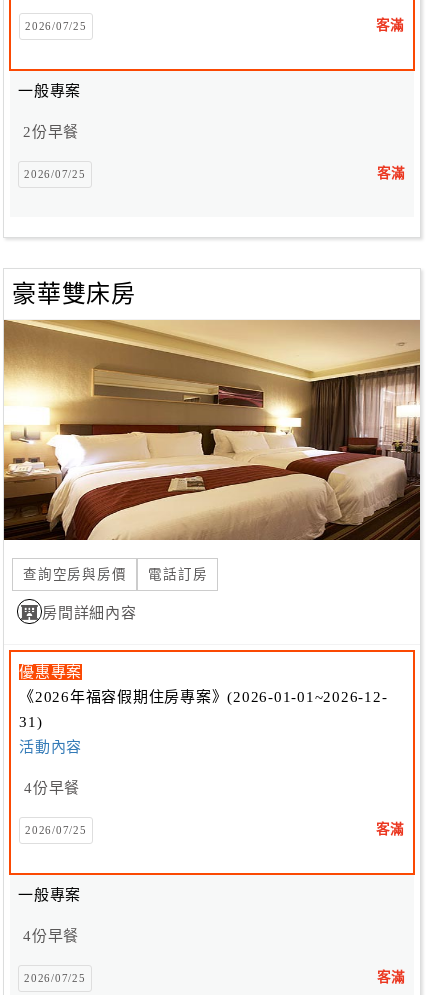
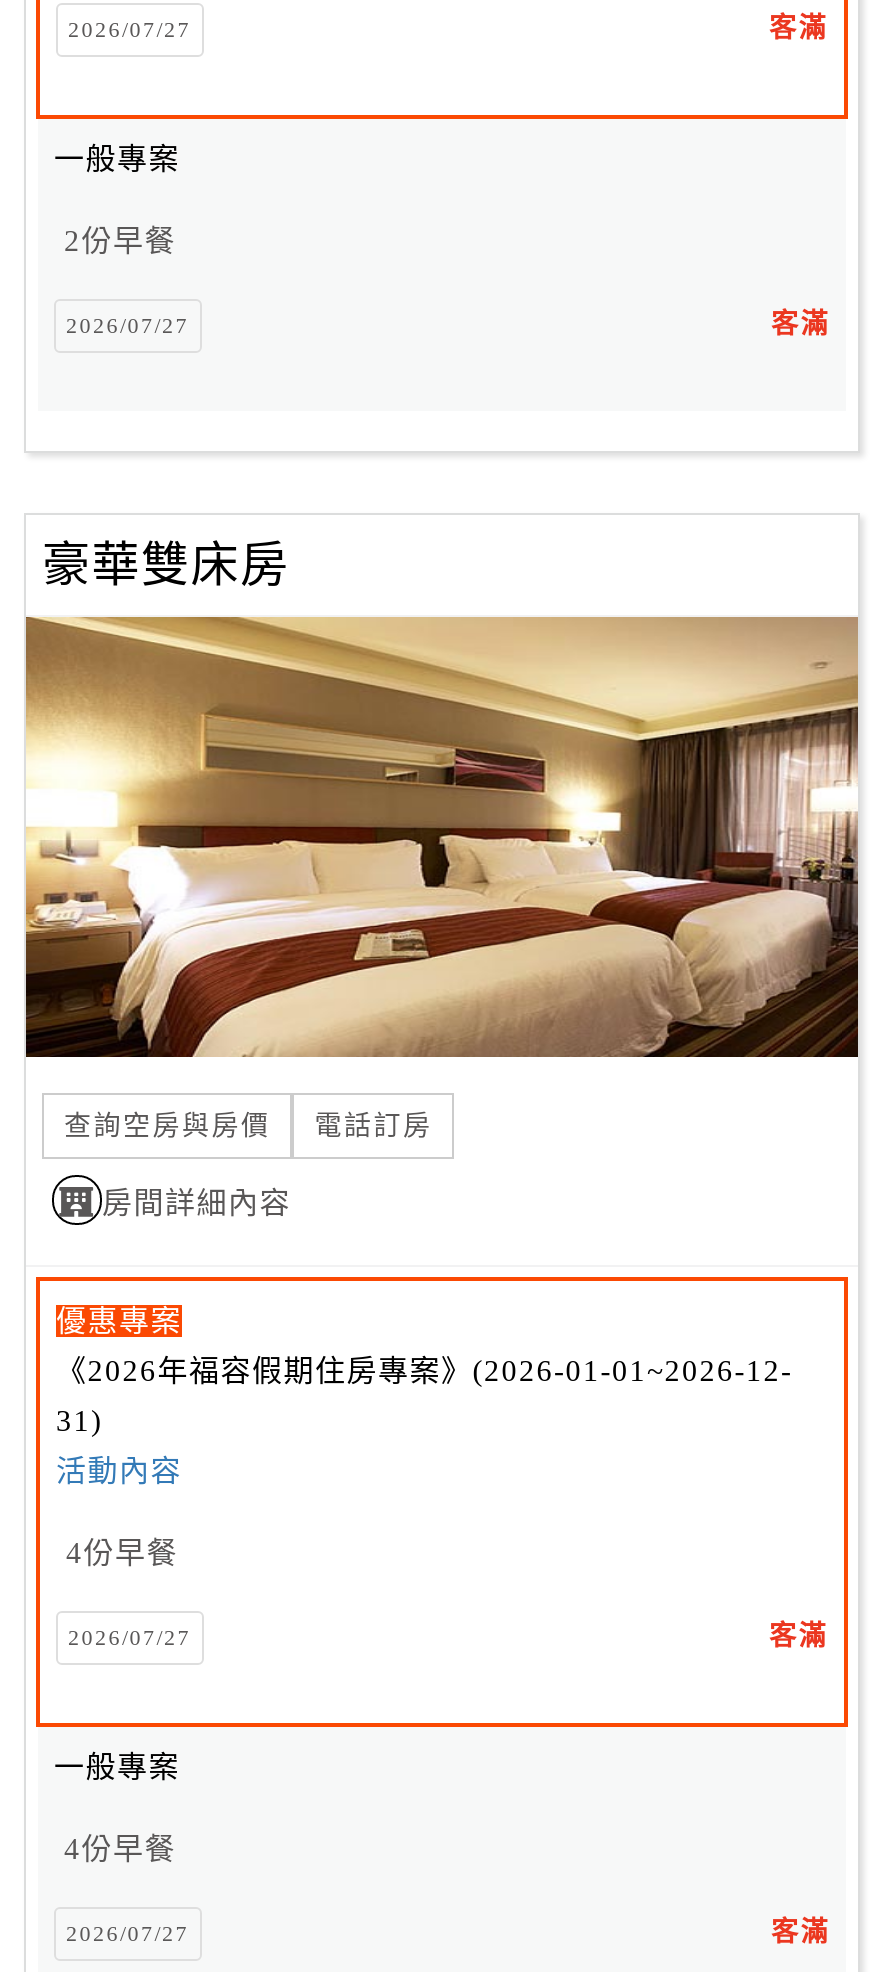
- 2026/07/25
+ 2026/07/27

- 2026/07/25
+ 2026/07/27

- 2026/07/25
+ 2026/07/27

- 2026/07/25
+ 2026/07/27
